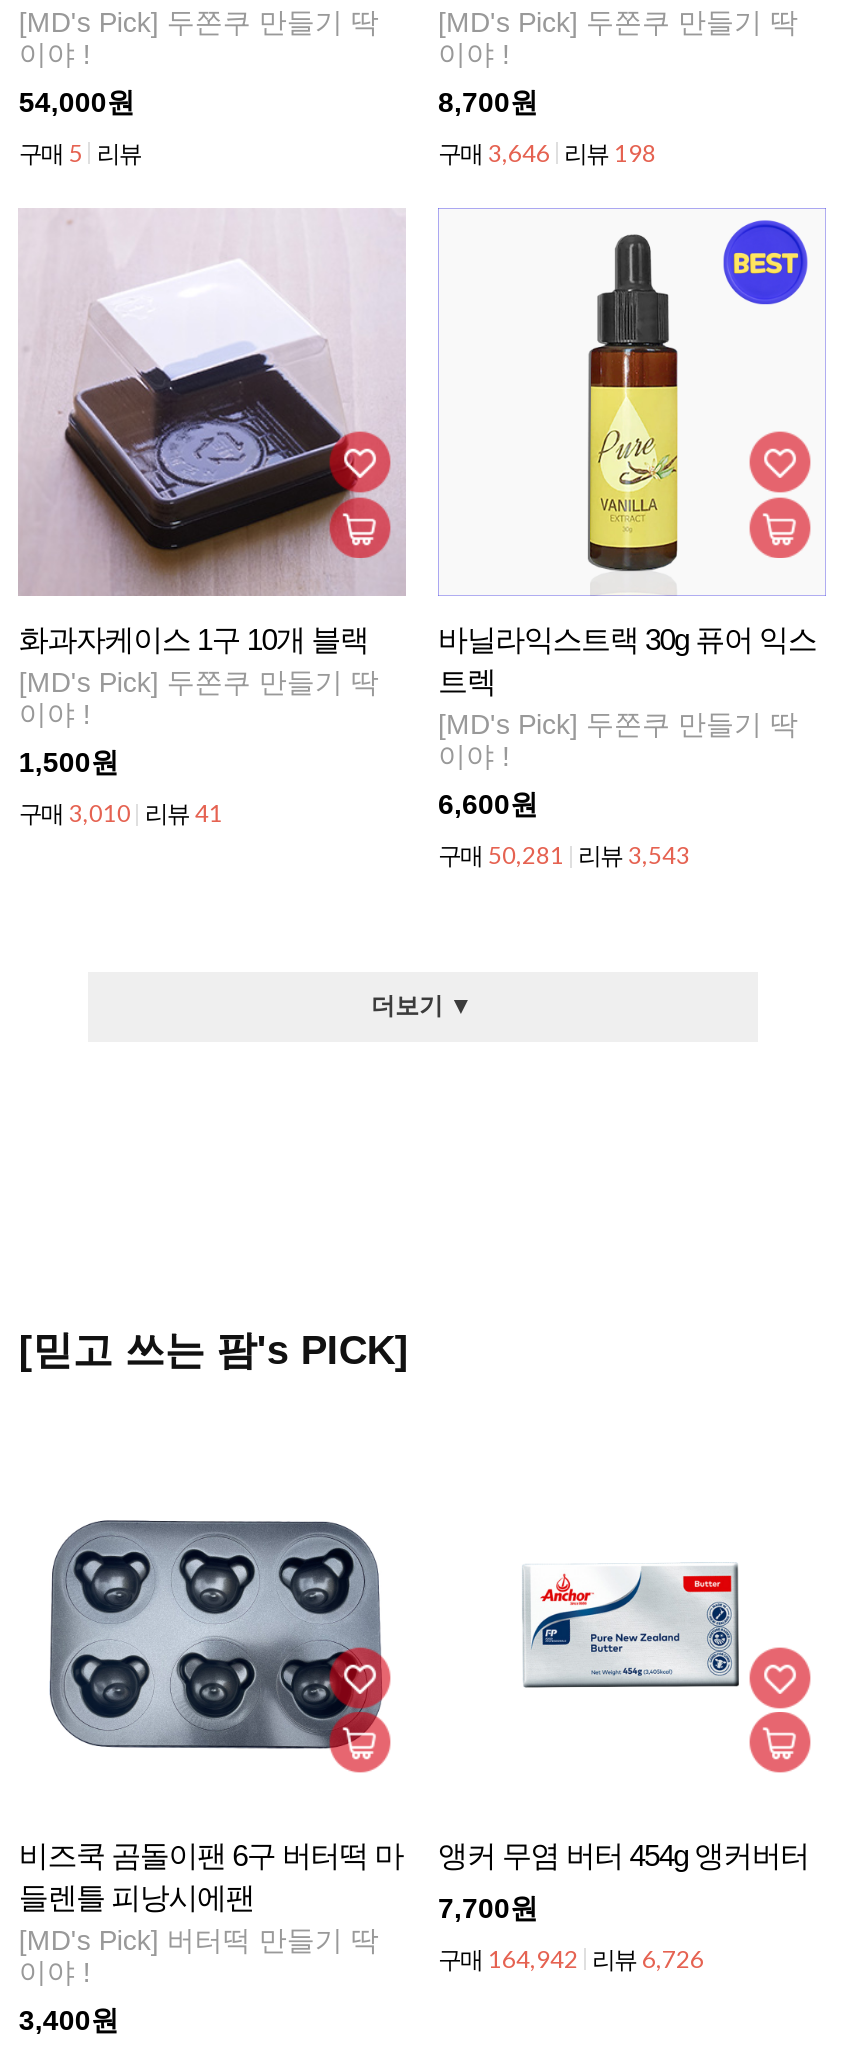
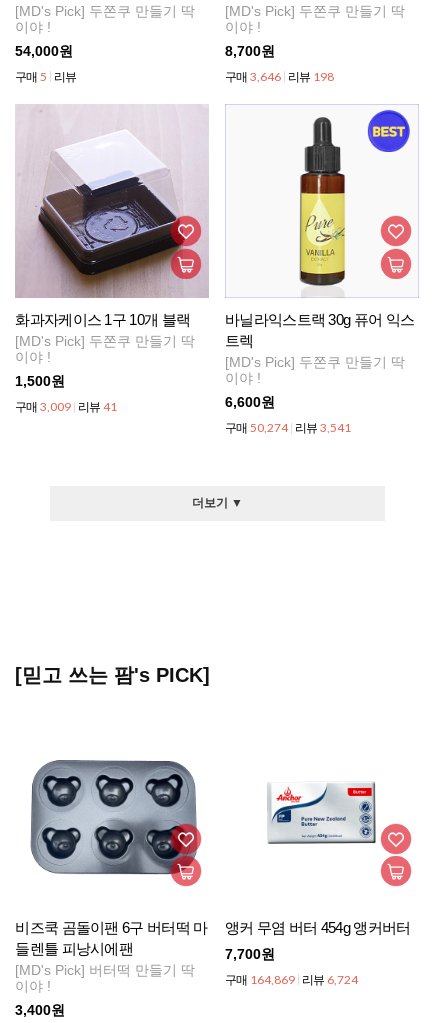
- 구매 3,010 리뷰 41
+ 구매 3,009 리뷰 41

- 구매 50,281 리뷰 3,543
+ 구매 50,274 리뷰 3,541

- 구매 164,942 리뷰 6,726
+ 구매 164,869 리뷰 6,724
